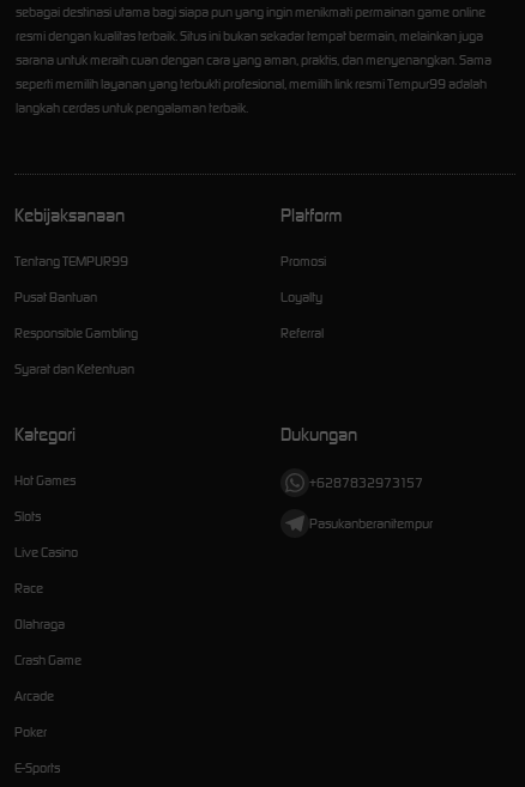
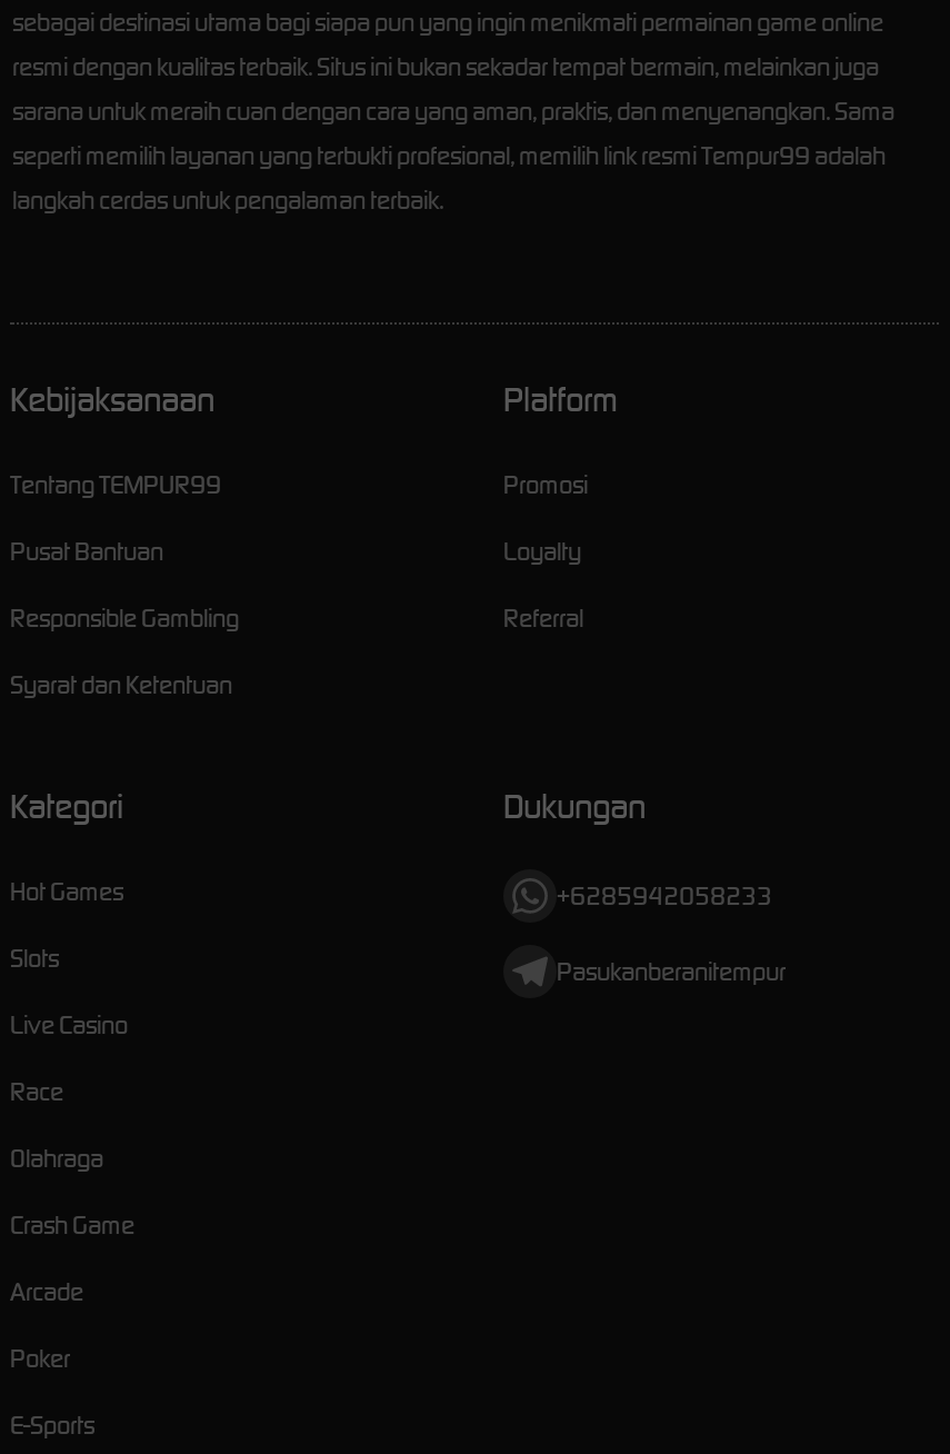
- +6287832973157
+ +6285942058233
